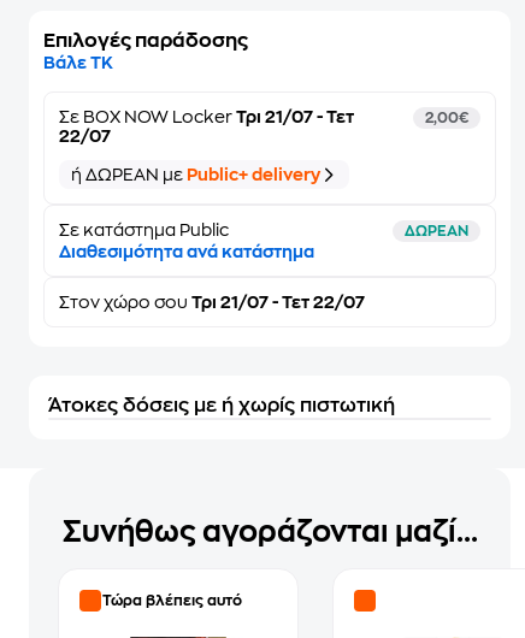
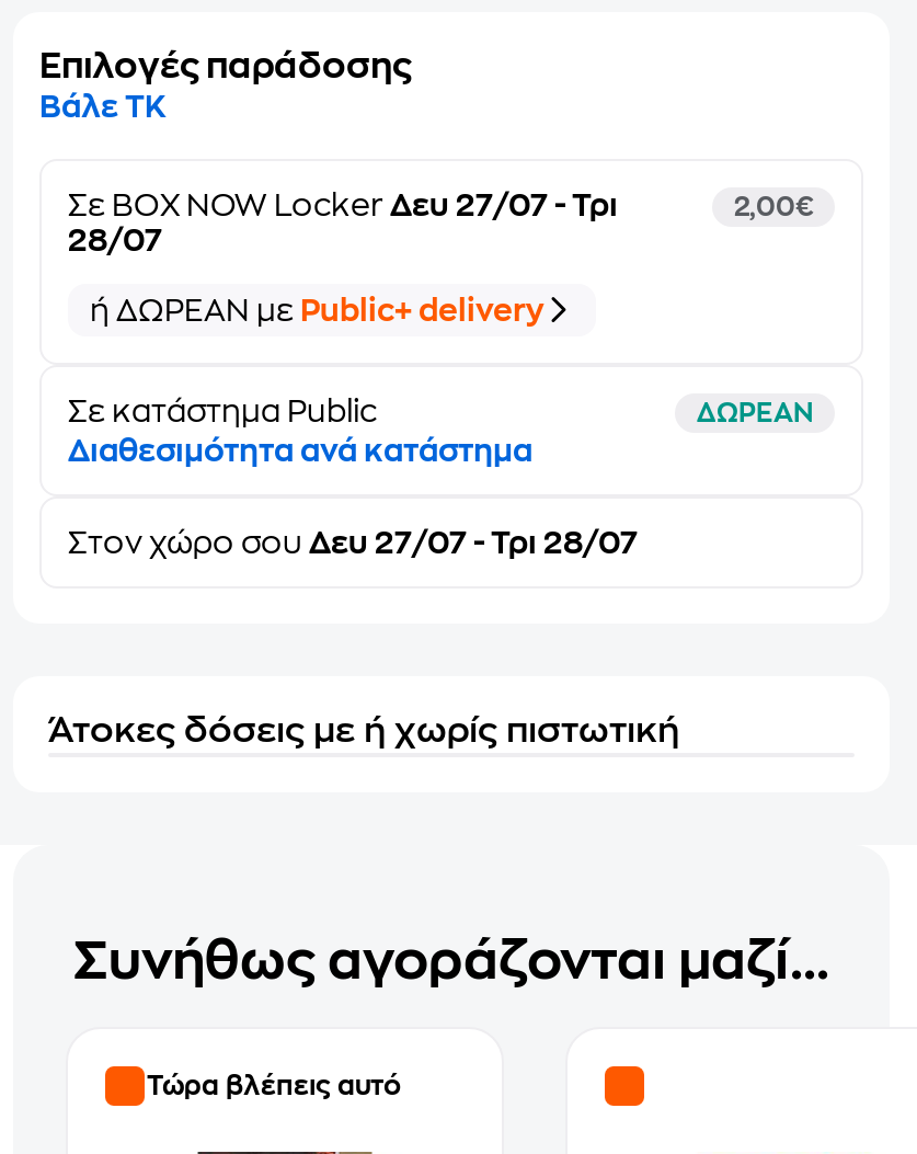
- Σε BOX NOW Locker Τρι 21/07 - Τετ
+ Σε BOX NOW Locker Δευ 27/07 - Τρι

- 22/07
+ 28/07

- Στον χώρο σου Τρι 21/07 - Τετ 22/07
+ Στον χώρο σου Δευ 27/07 - Τρι 28/07
